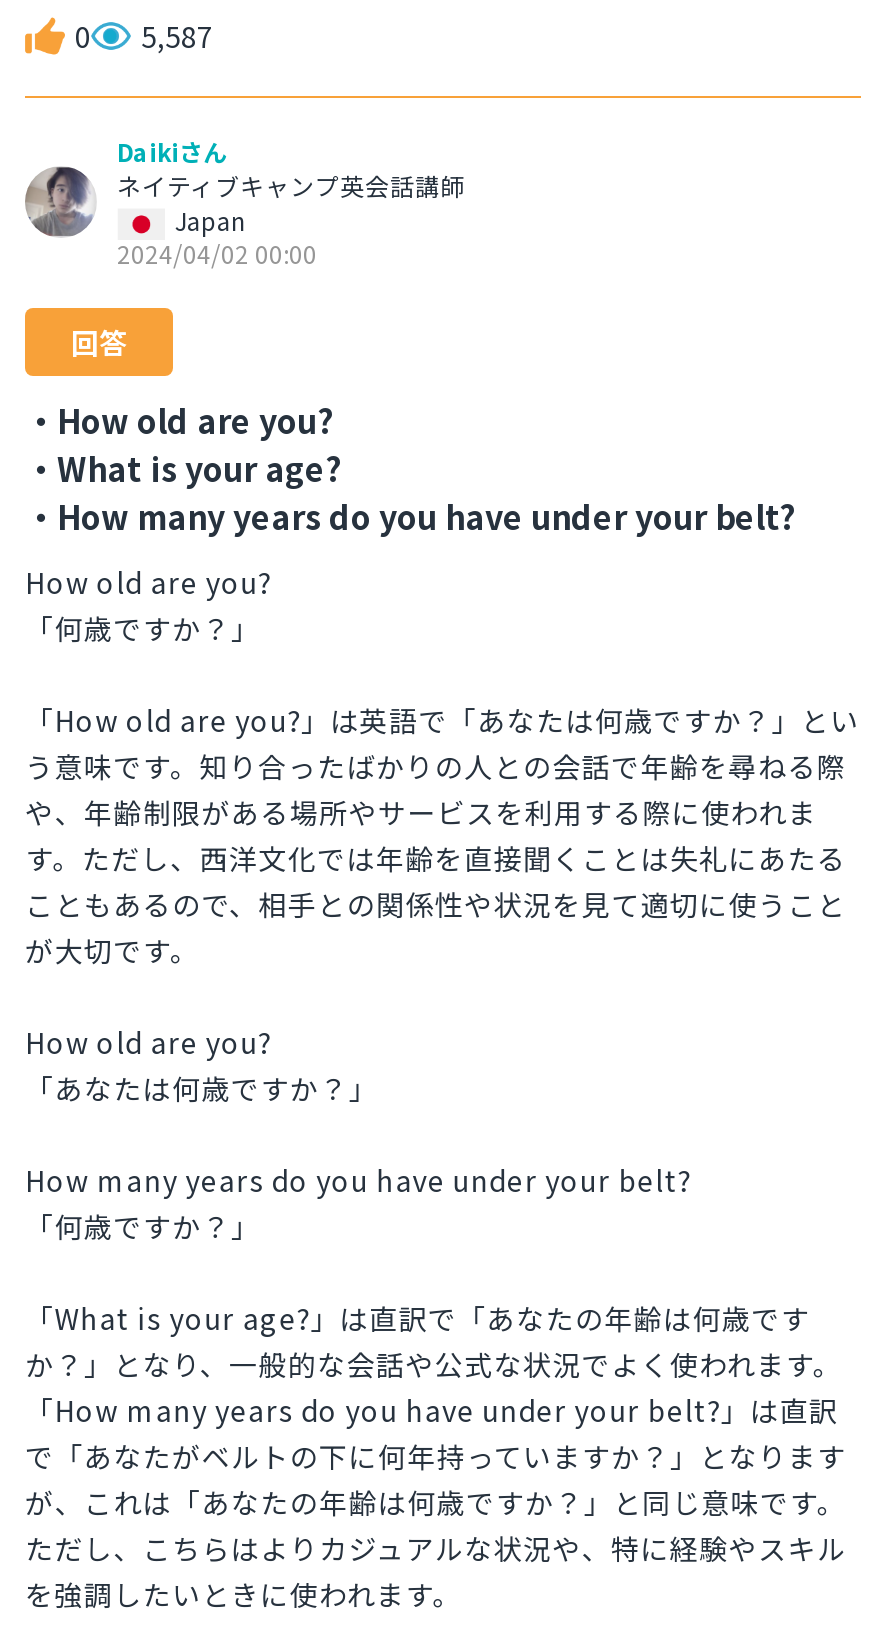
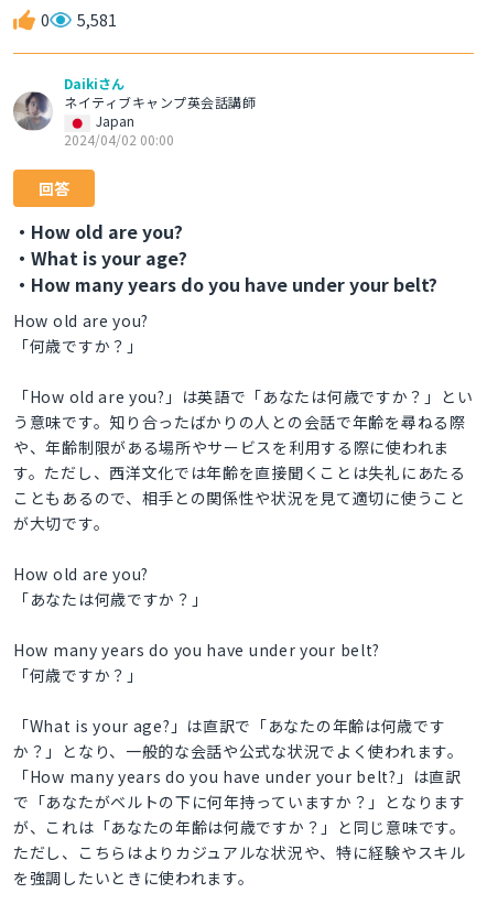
- 0 5,587
+ 0 5,581
